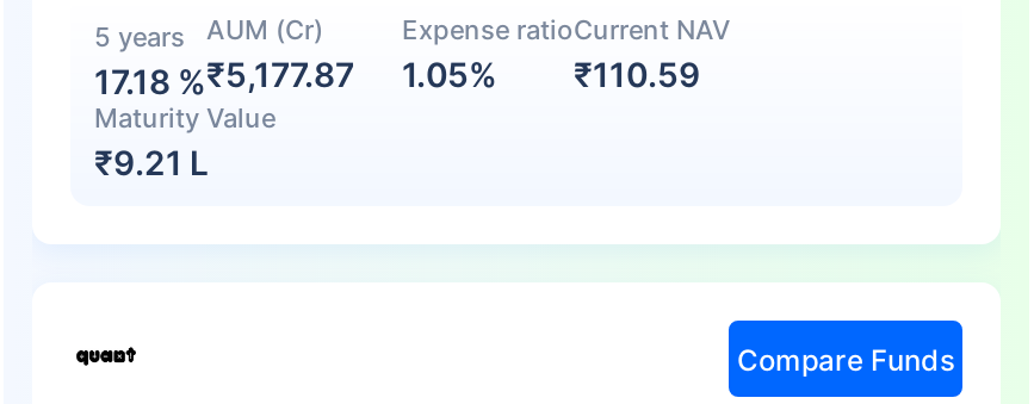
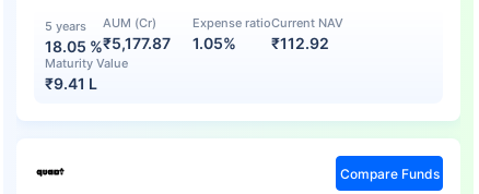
- 17.18 %
+ 18.05 %

- ₹110.59
+ ₹112.92

- ₹9.21 L
+ ₹9.41 L
